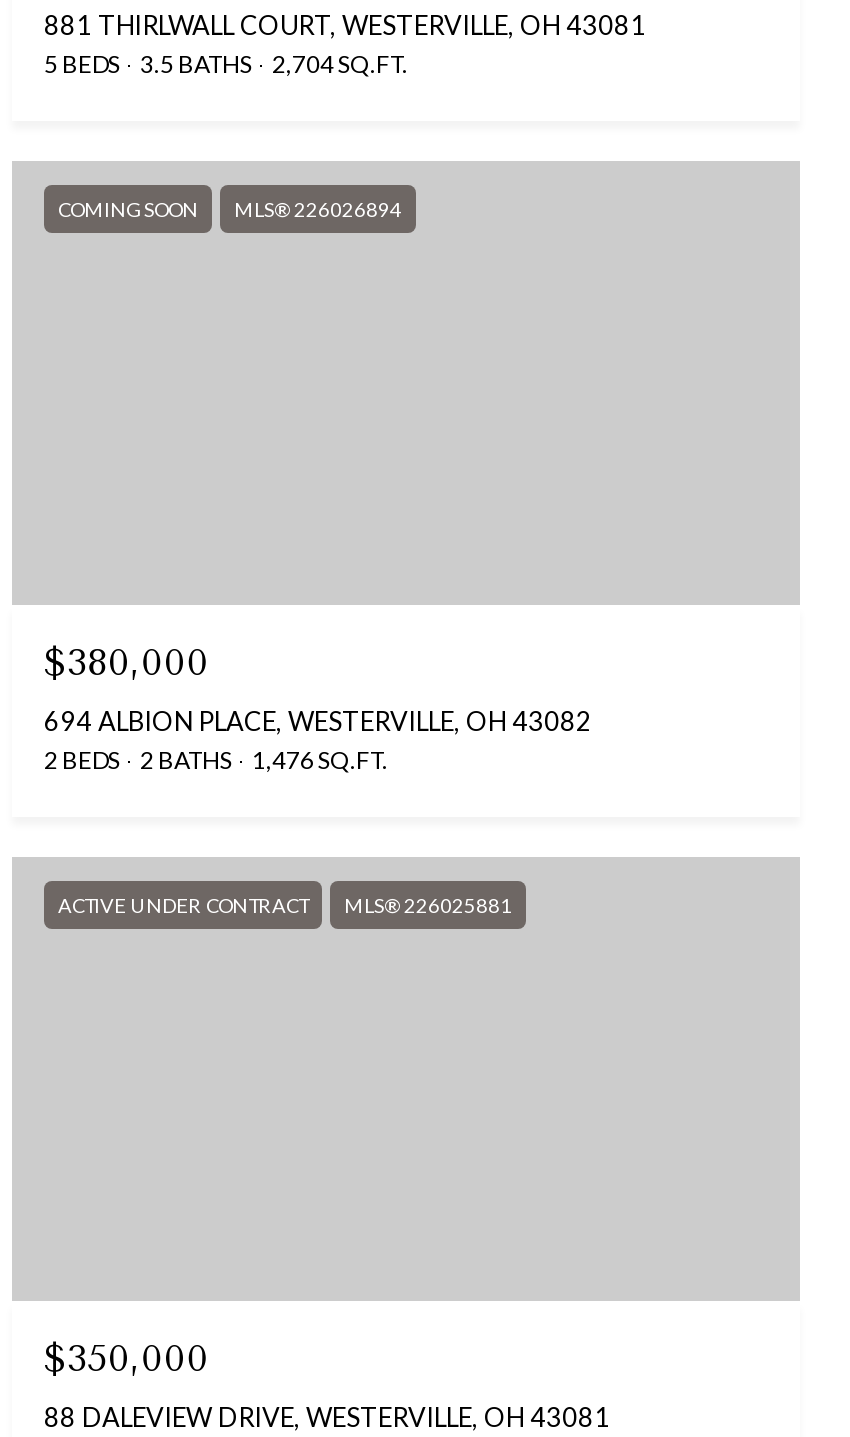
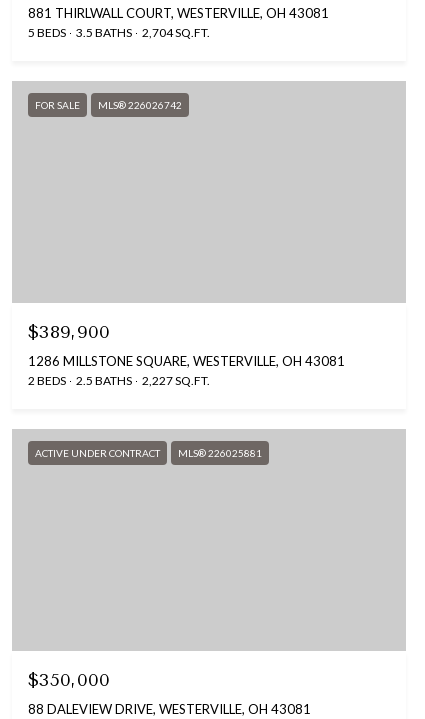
- COMING SOON
- MLS® 226026894
+ FOR SALE
+ MLS® 226026742

- $380,000
+ $389,900

- 694 ALBION PLACE, WESTERVILLE, OH 43082
+ 1286 MILLSTONE SQUARE, WESTERVILLE, OH 43081

- 2 BATHS
+ 2.5 BATHS

- 1,476 SQ.FT.
+ 2,227 SQ.FT.
